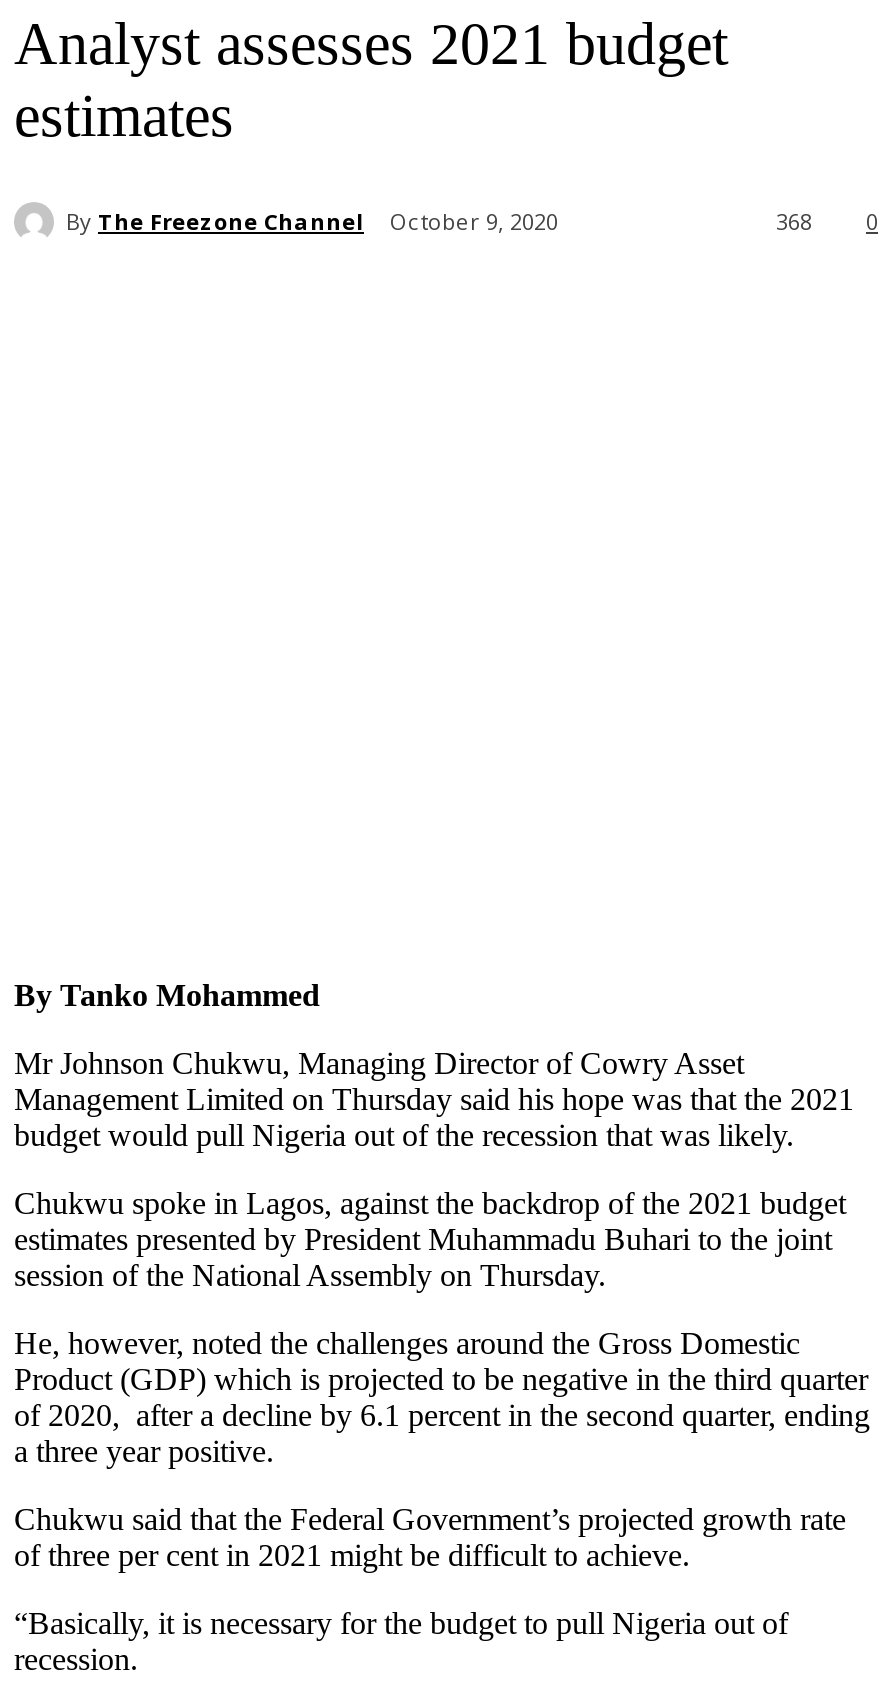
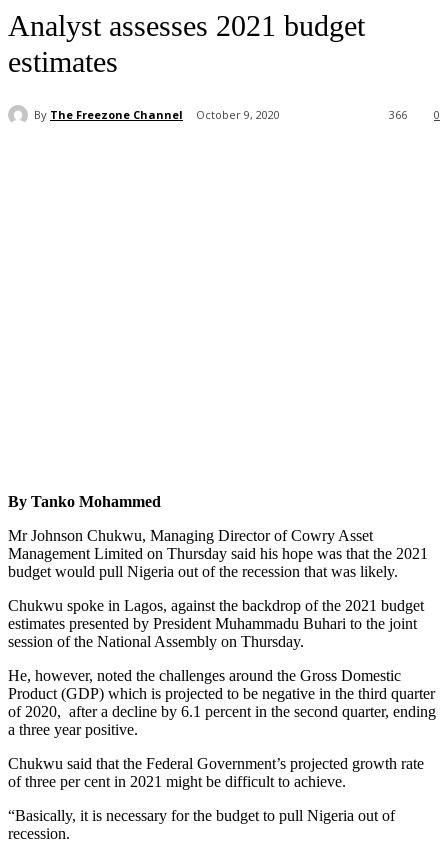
- 368 0
+ 366 0
